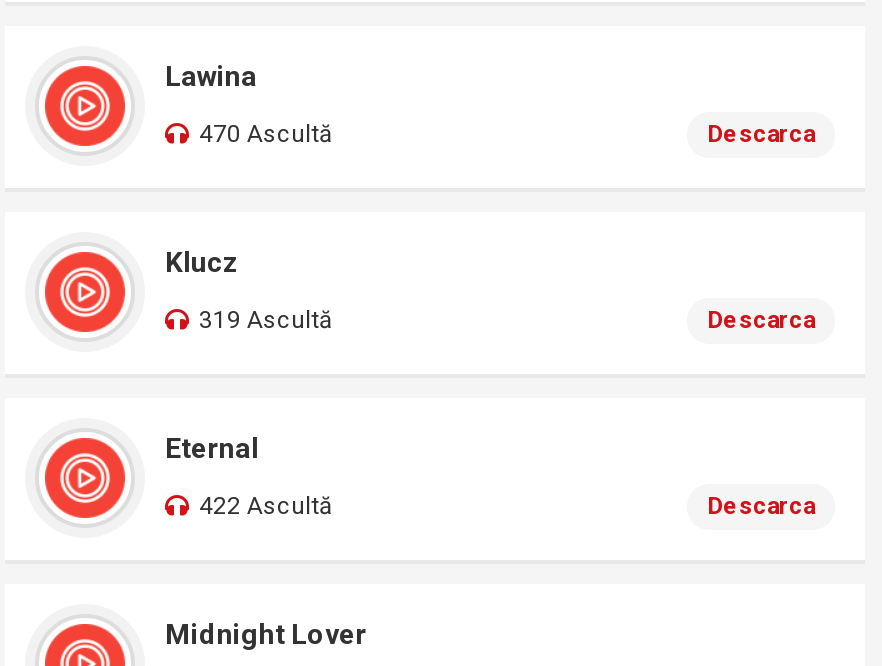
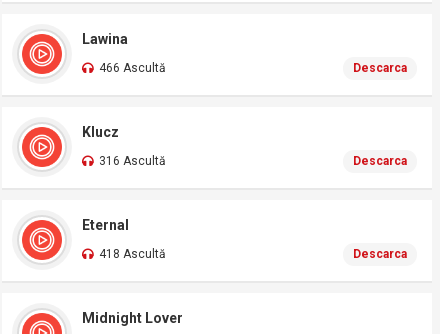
- 470 Ascultă
+ 466 Ascultă

- 319 Ascultă
+ 316 Ascultă

- 422 Ascultă
+ 418 Ascultă
